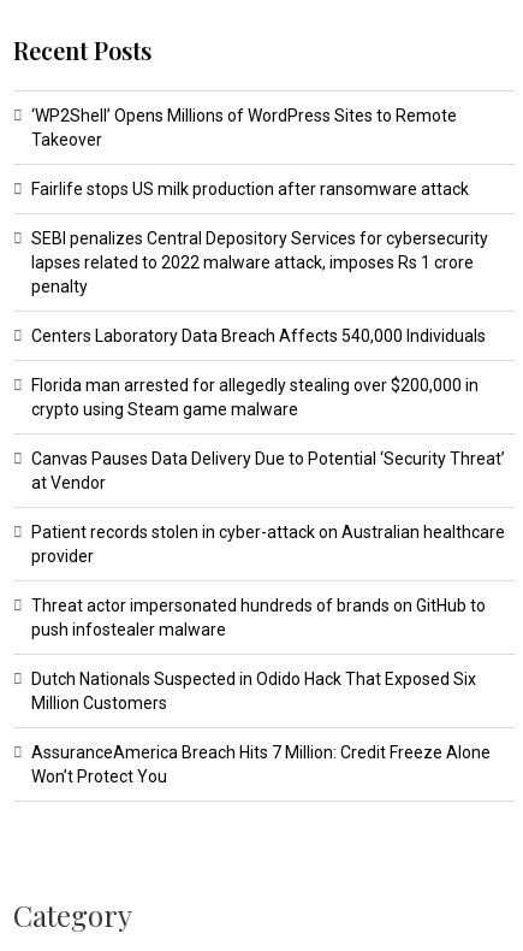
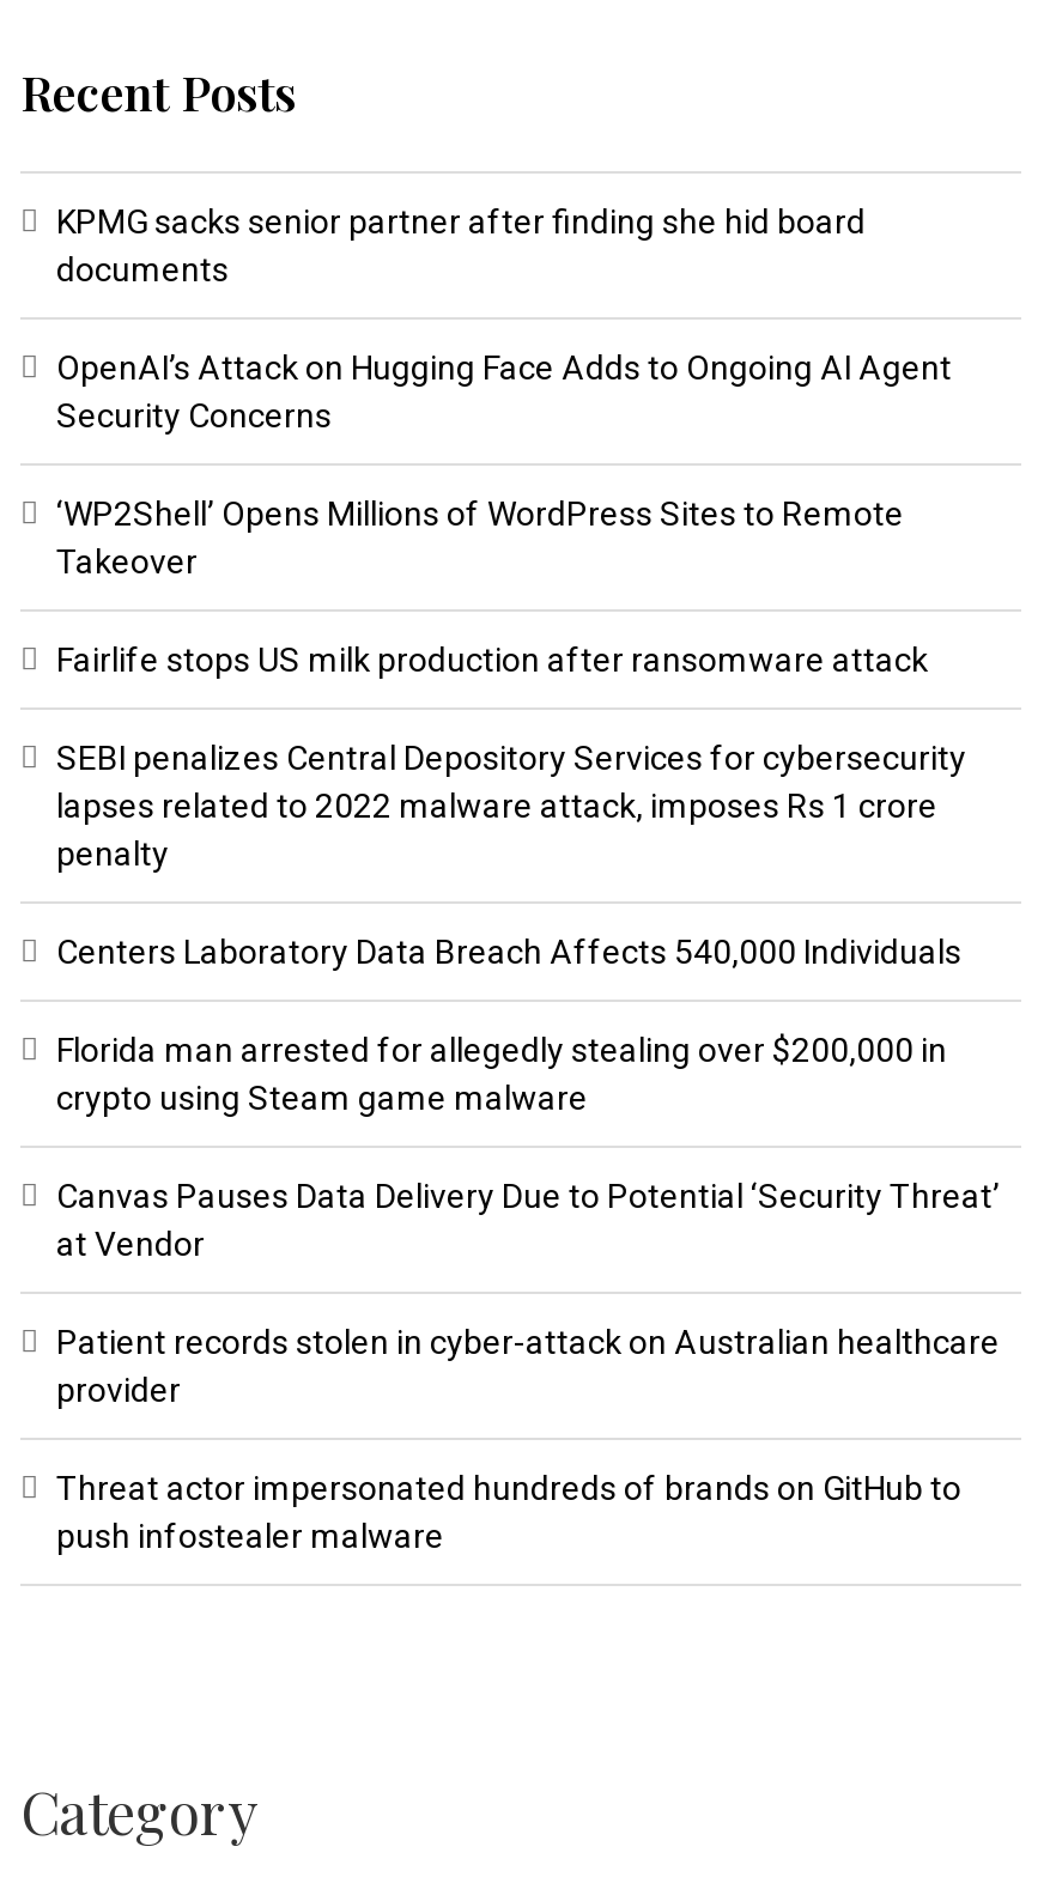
+ KPMG sacks senior partner after finding she hid board
+ documents
+ OpenAI’s Attack on Hugging Face Adds to Ongoing AI Agent
+ Security Concerns

moved down: ‘WP2Shell’ Opens Millions of WordPress Sites to Remote | Takeover | Fairlife stops US milk production after ransomware attack | ... | Threat actor impersonated hundreds of brands on GitHub to | push infostealer malware

- Dutch Nationals Suspected in Odido Hack That Exposed Six
- Million Customers
- AssuranceAmerica Breach Hits 7 Million: Credit Freeze Alone
- Won’t Protect You
